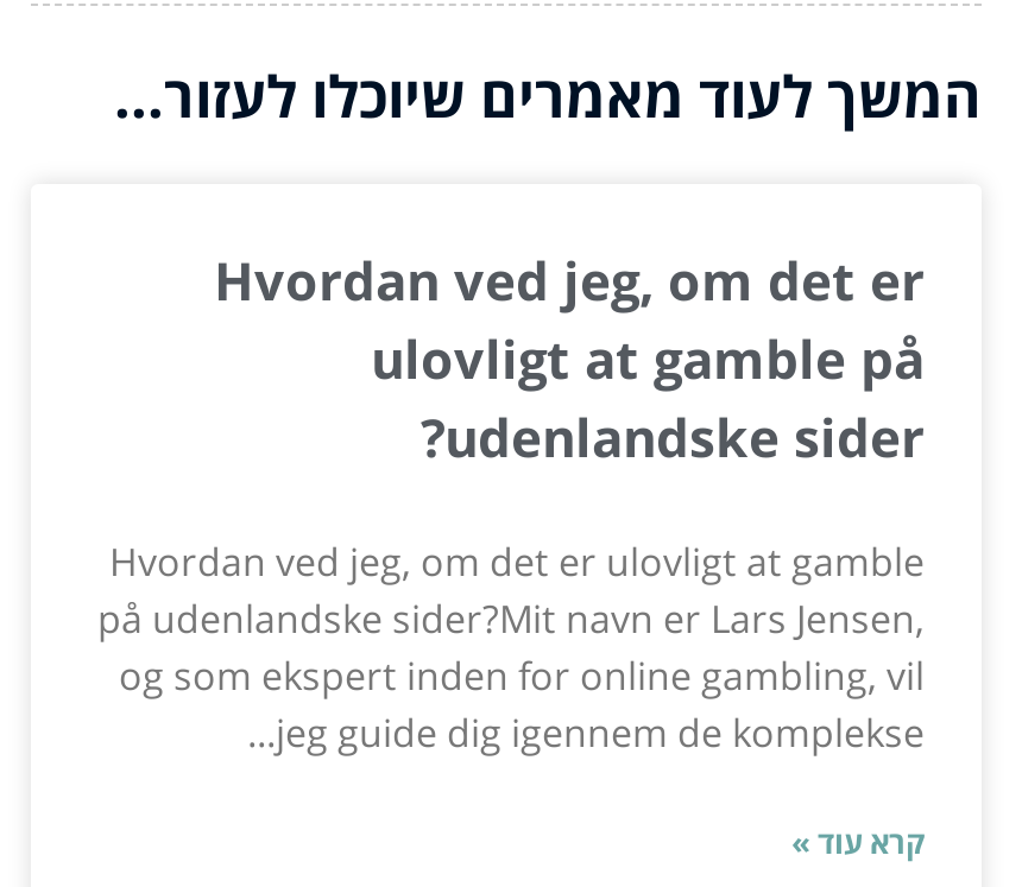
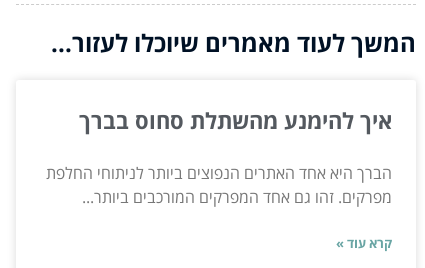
- Hvordan ved jeg, om det er
- ulovligt at gamble på
- udenlandske sider?
+ איך להימנע מהשתלת סחוס בברך

- Hvordan ved jeg, om det er ulovligt at gamble
- på udenlandske sider?Mit navn er Lars Jensen,
- og som ekspert inden for online gambling, vil
- jeg guide dig igennem de komplekse...
+ הברך היא אחד האתרים הנפוצים ביותר לניתוחי החלפת
+ מפרקים. זהו גם אחד המפרקים המורכבים ביותר...
